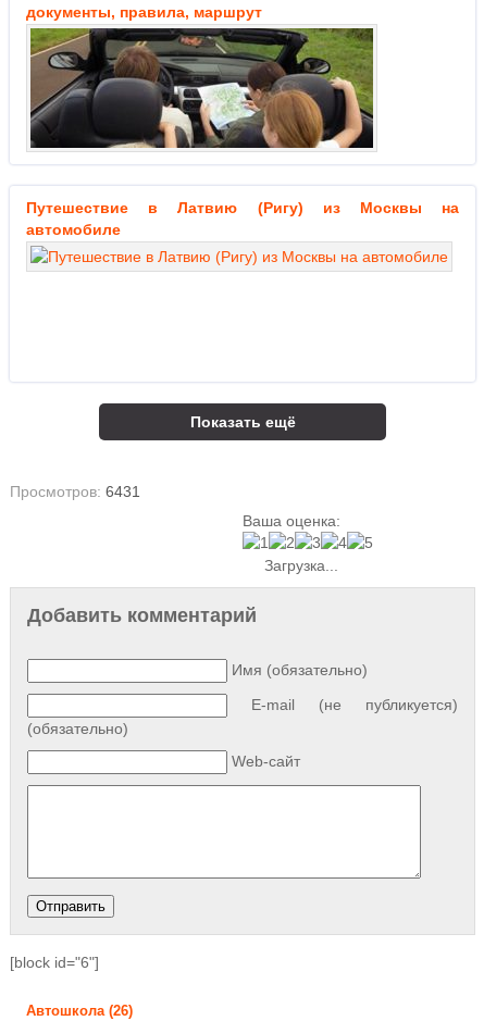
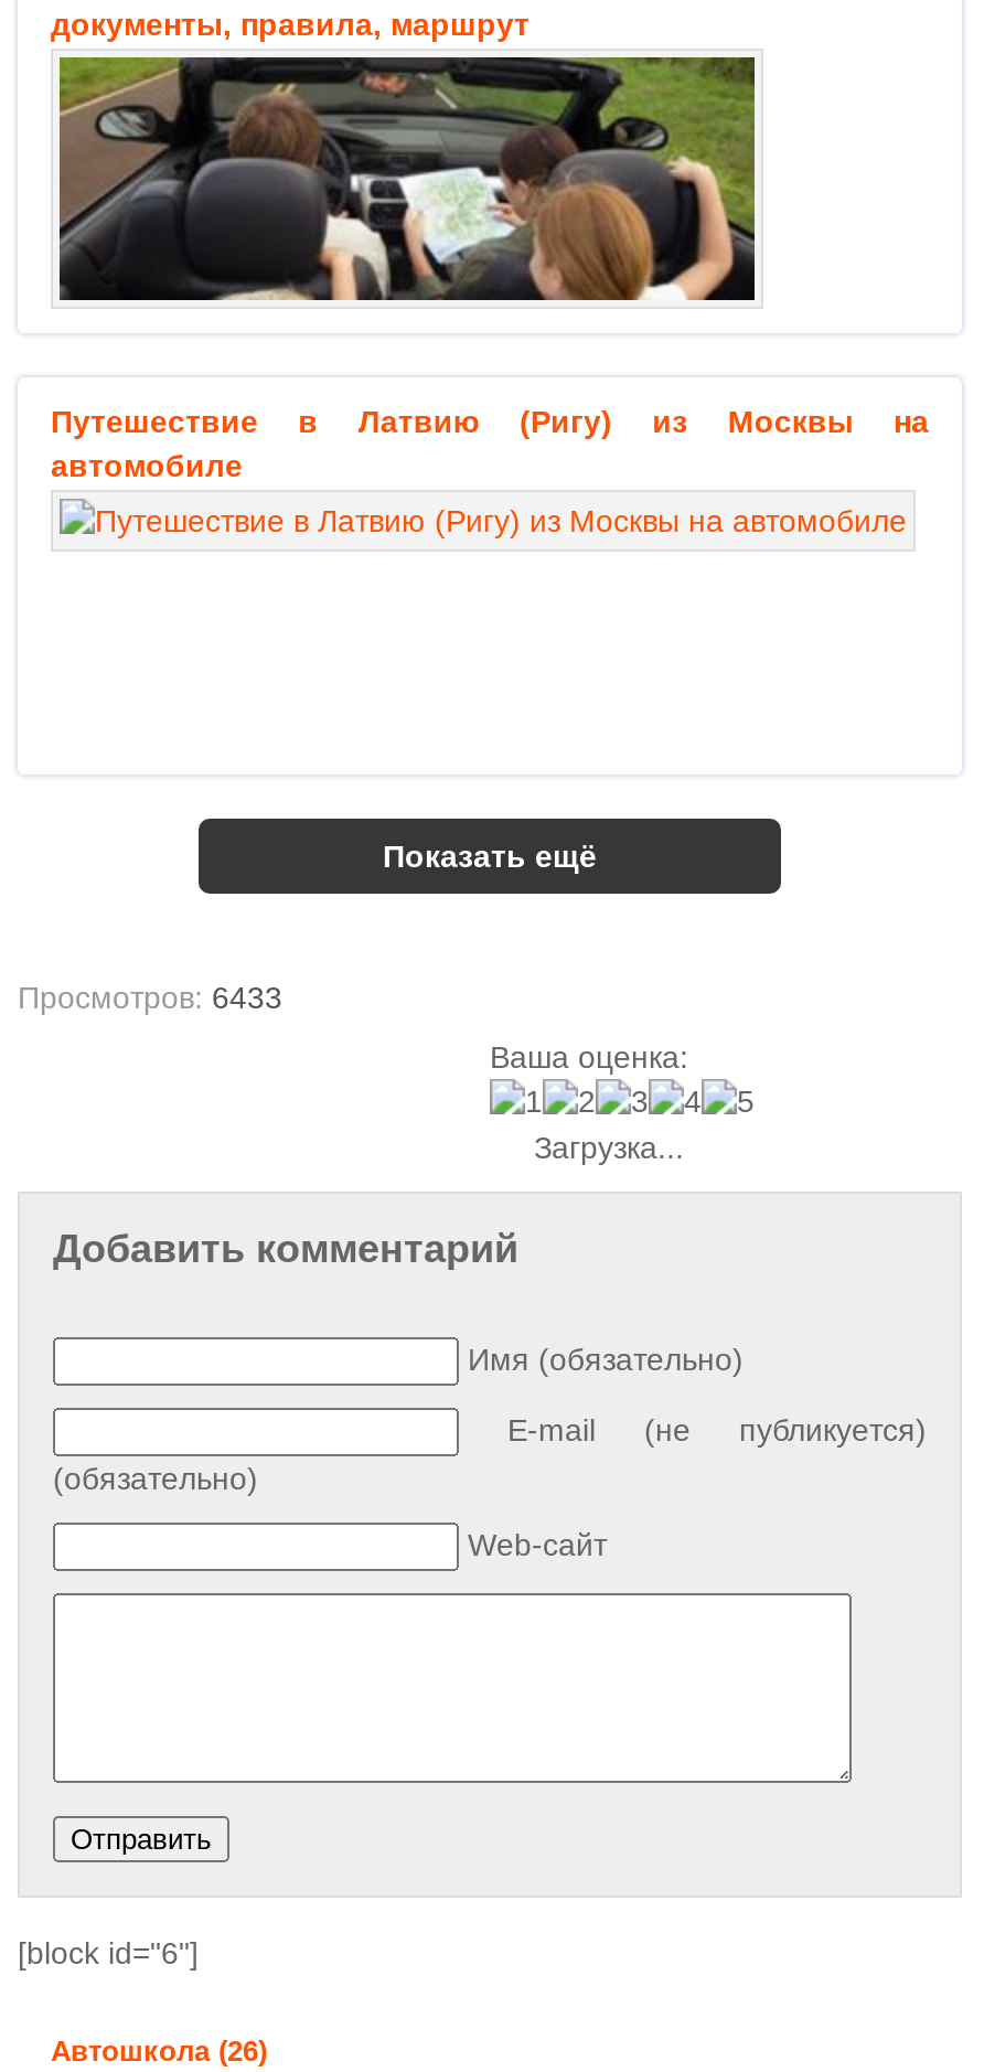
- Просмотров: 6431
+ Просмотров: 6433
